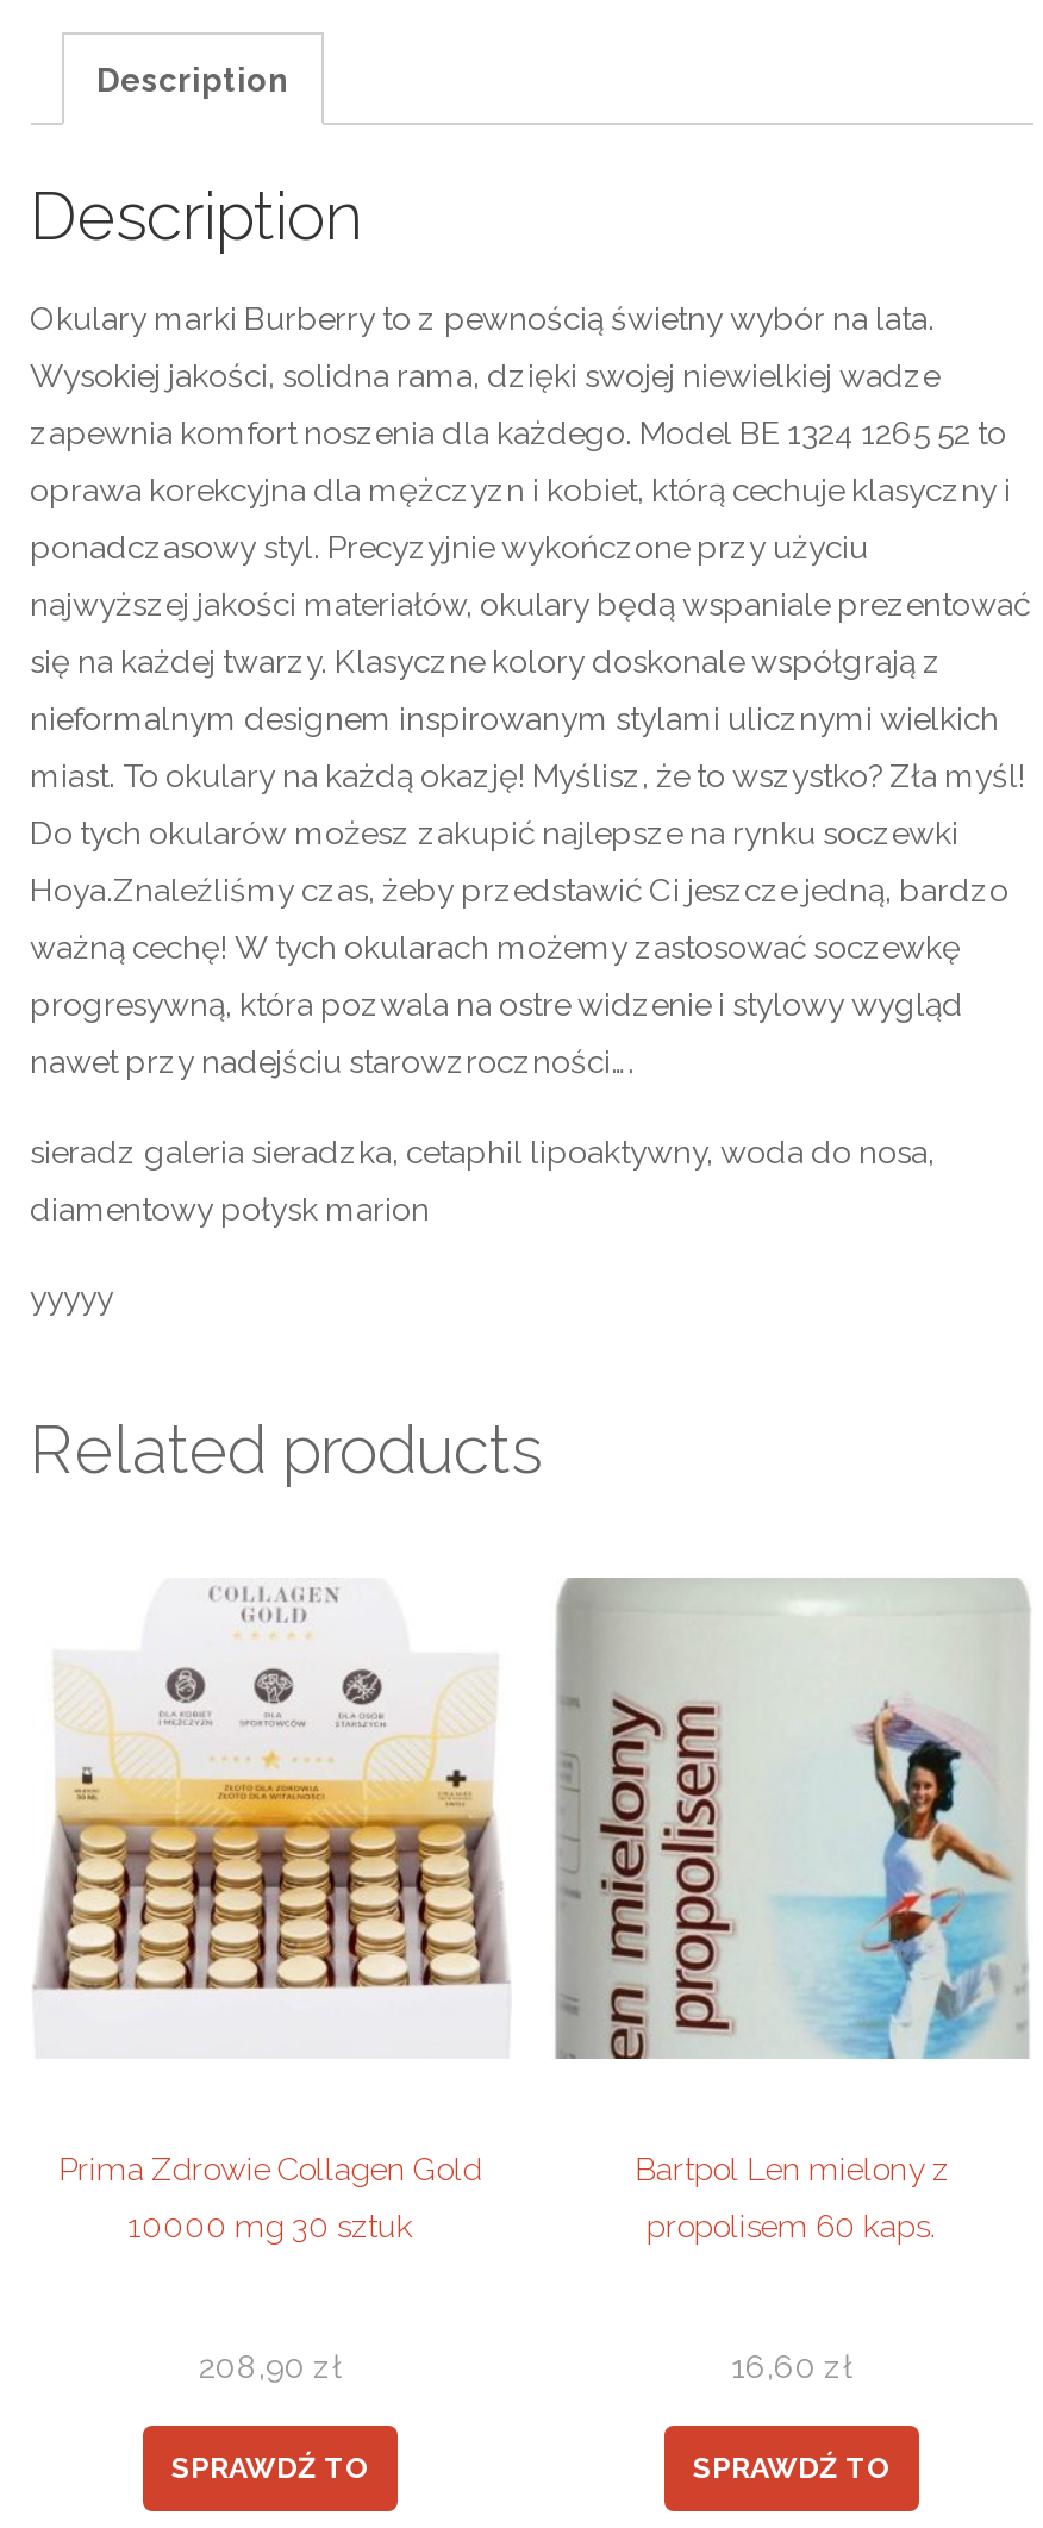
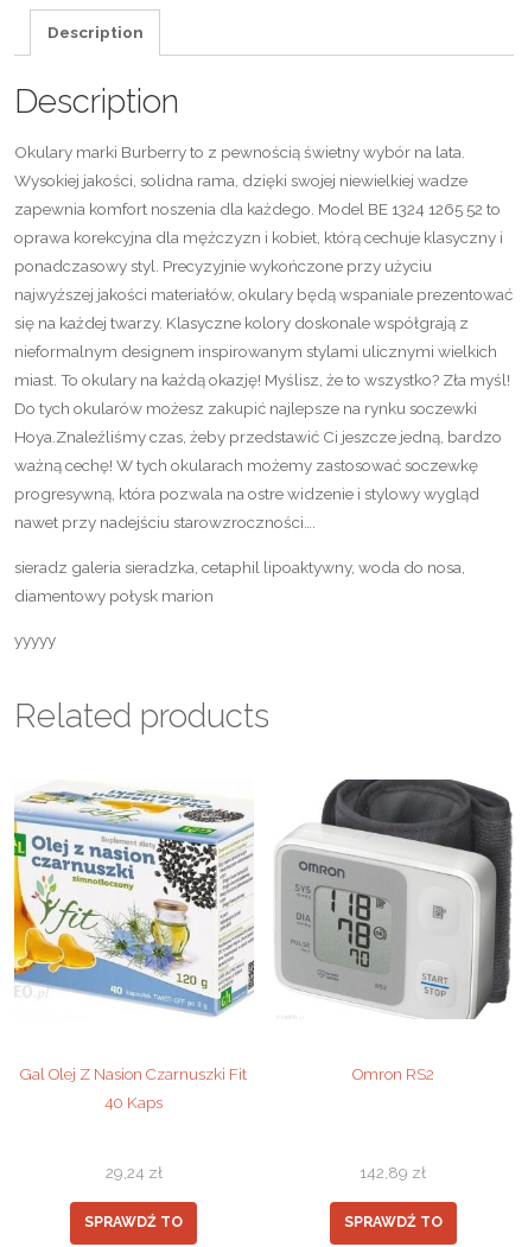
- [image]
+ [image]

- [image]
- Bartpol Len mielony z
- propolisem 60 kaps.
+ [image]
+ Omron RS2

- Prima Zdrowie Collagen Gold
+ Gal Olej Z Nasion Czarnuszki Fit

- 10000 mg 30 sztuk
+ 40 Kaps

- 208,90 zł
+ 29,24 zł

- 16,60 zł
+ 142,89 zł
